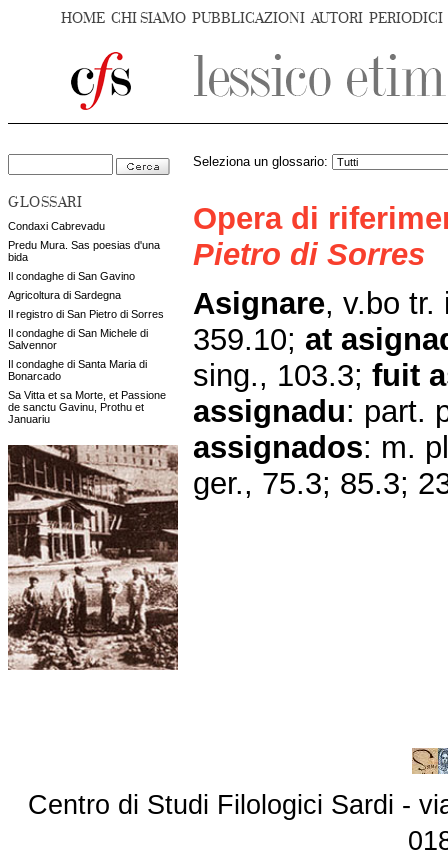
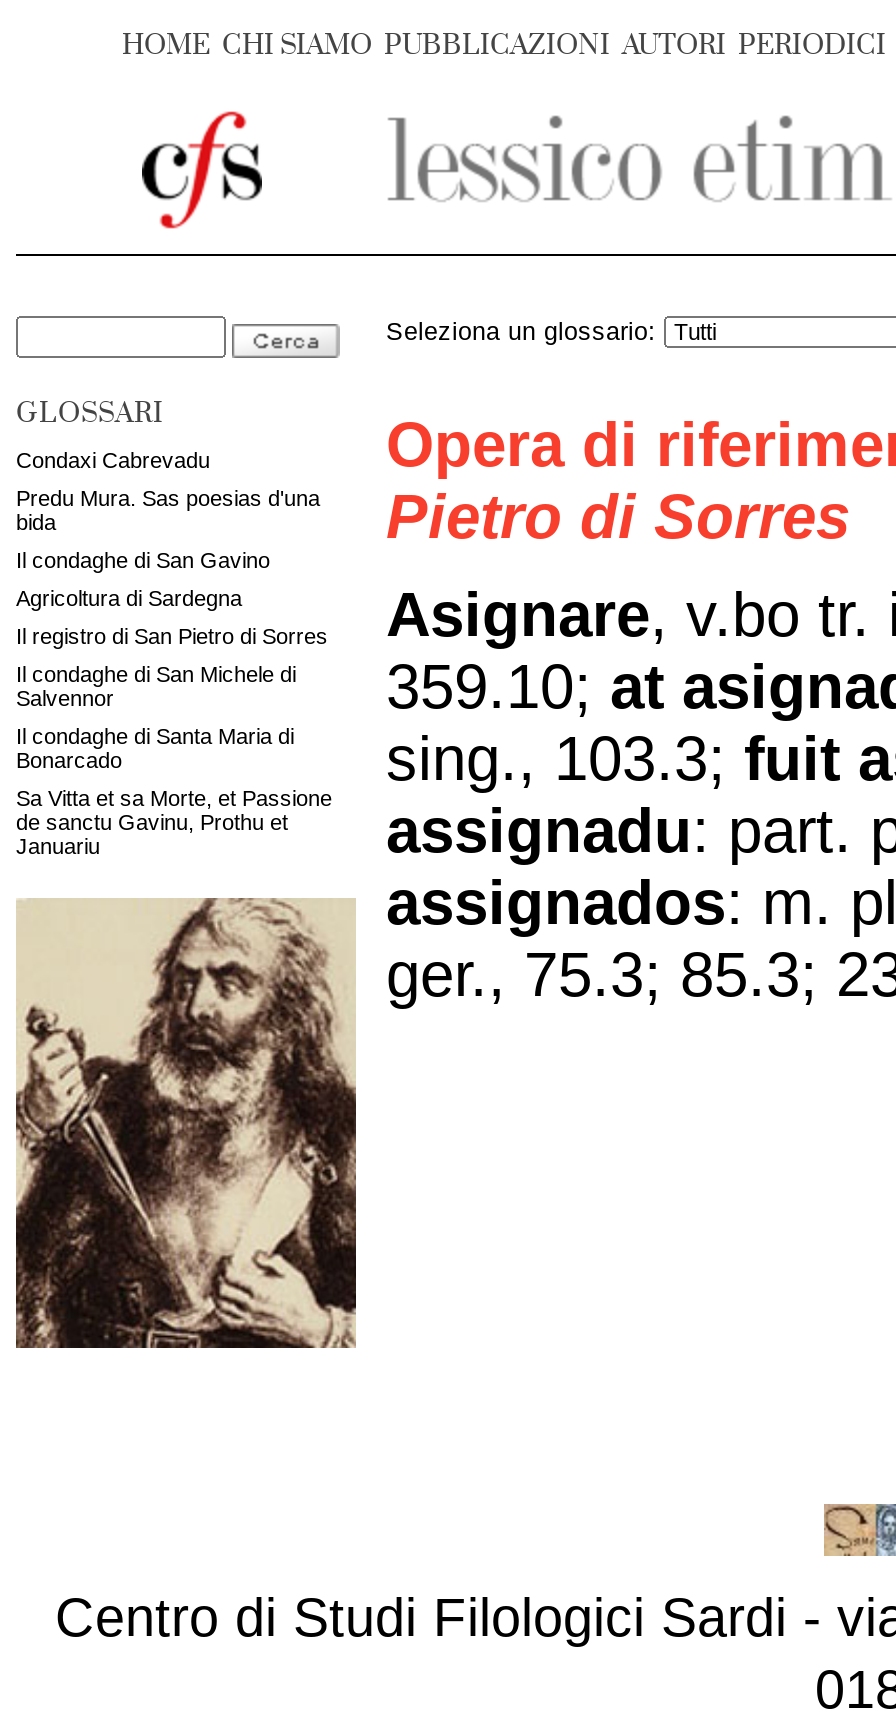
- [image]
+ [image]
